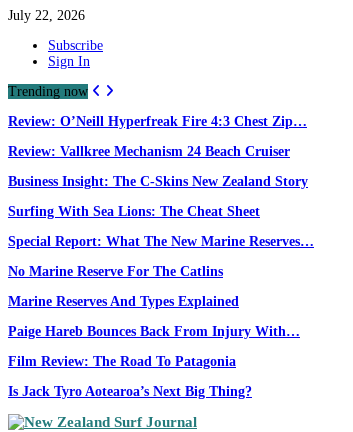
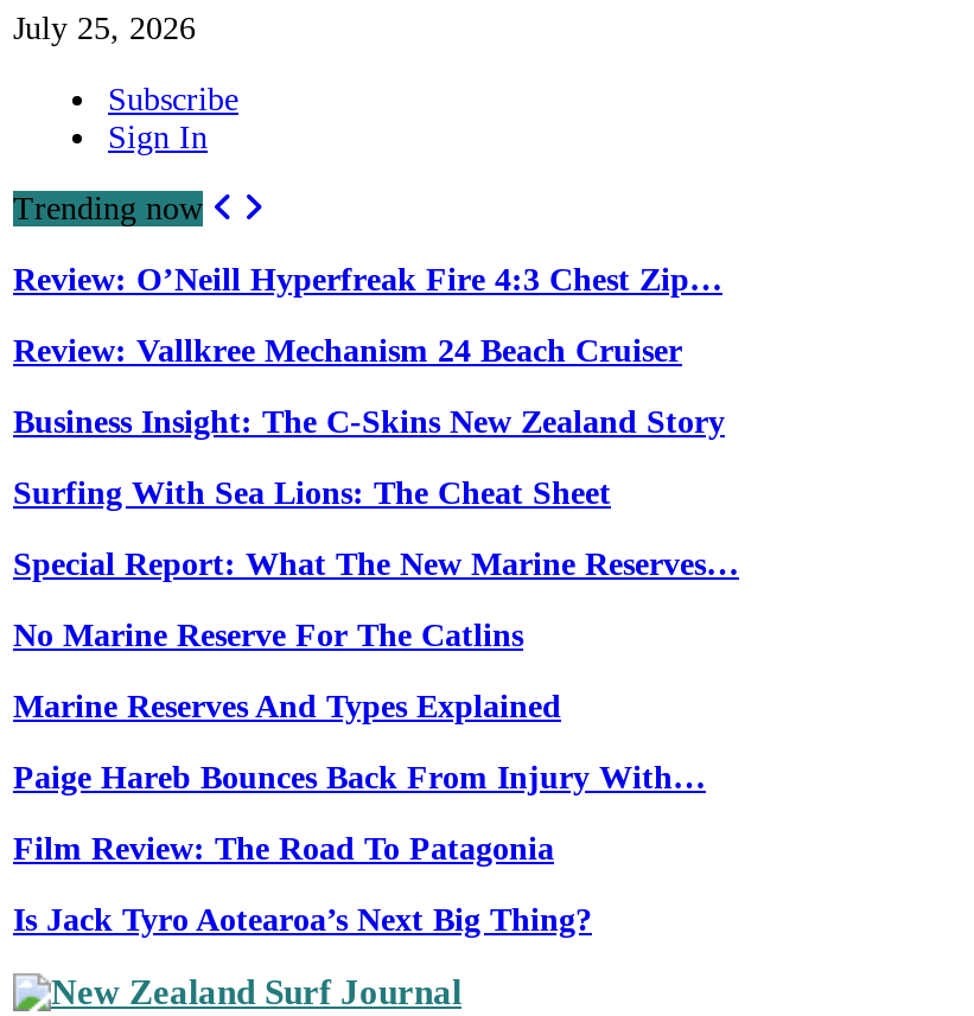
- July 22, 2026
+ July 25, 2026
